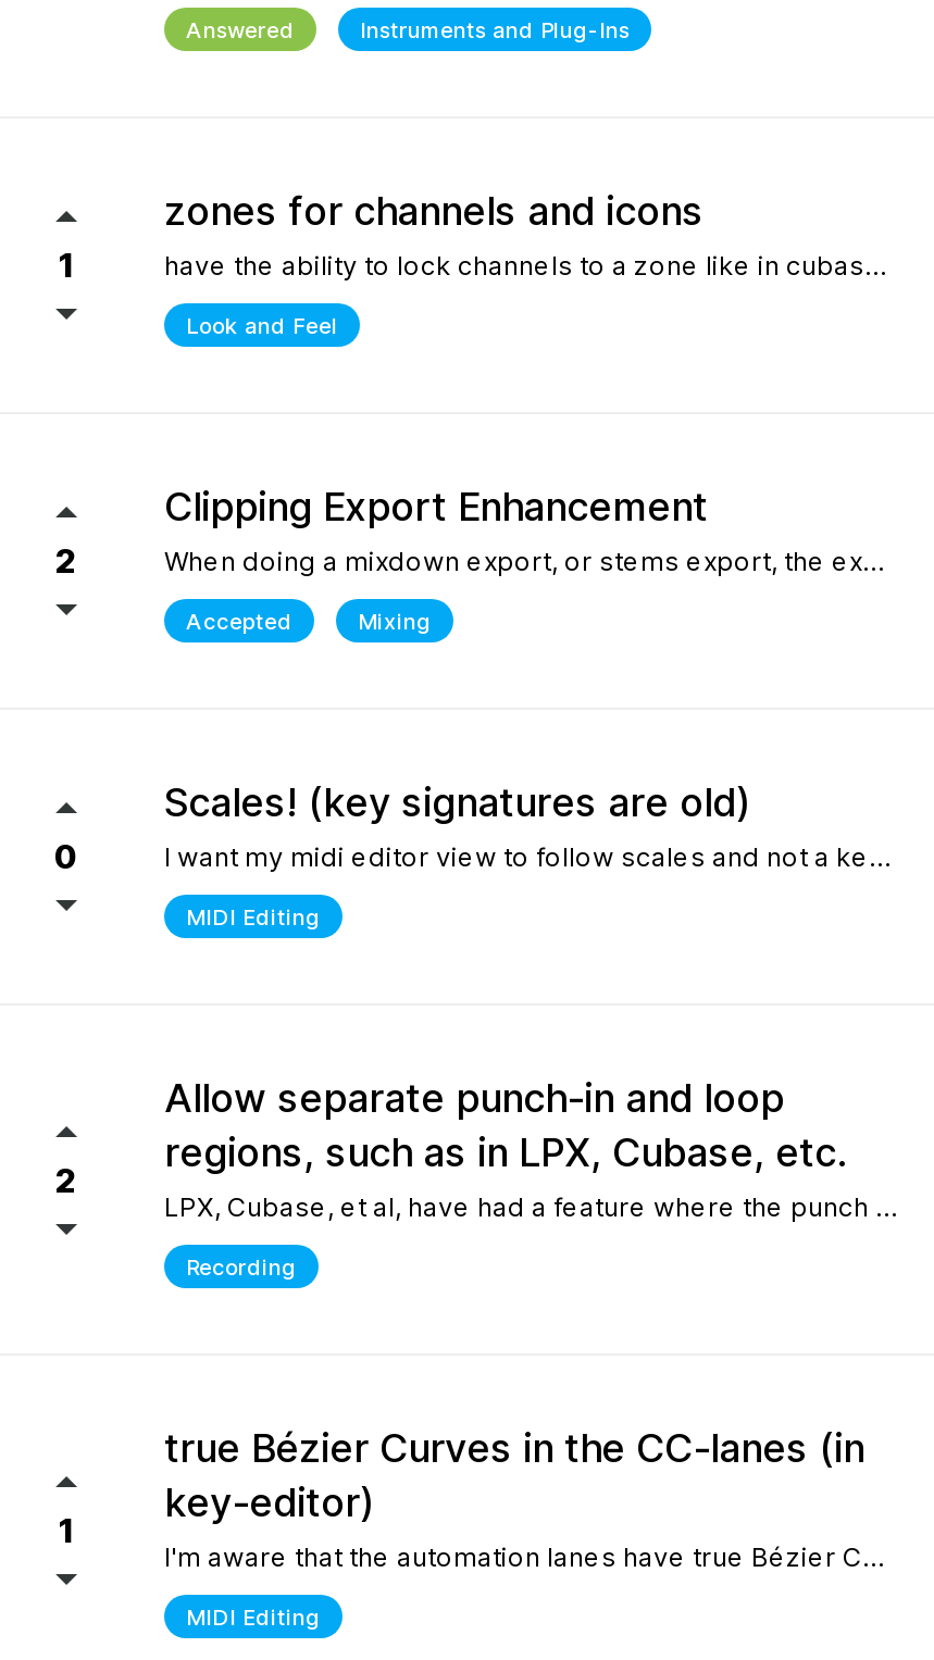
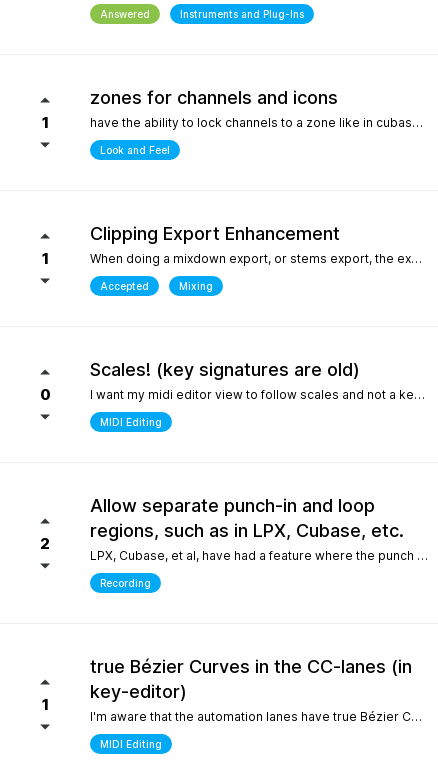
- 2
+ 1
